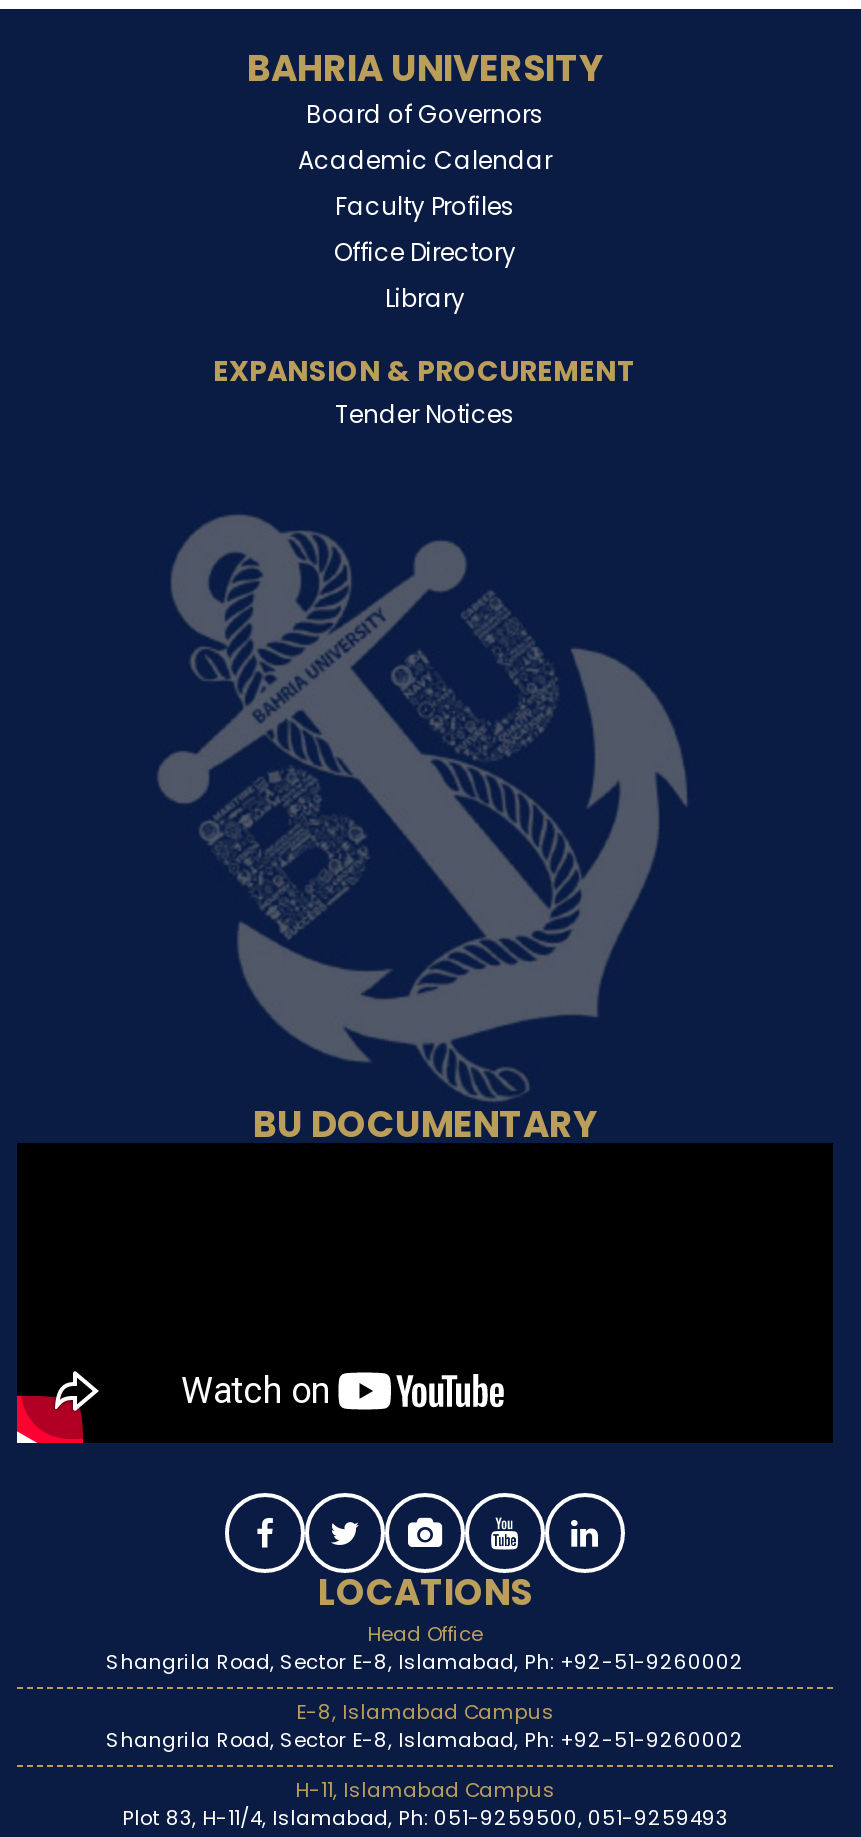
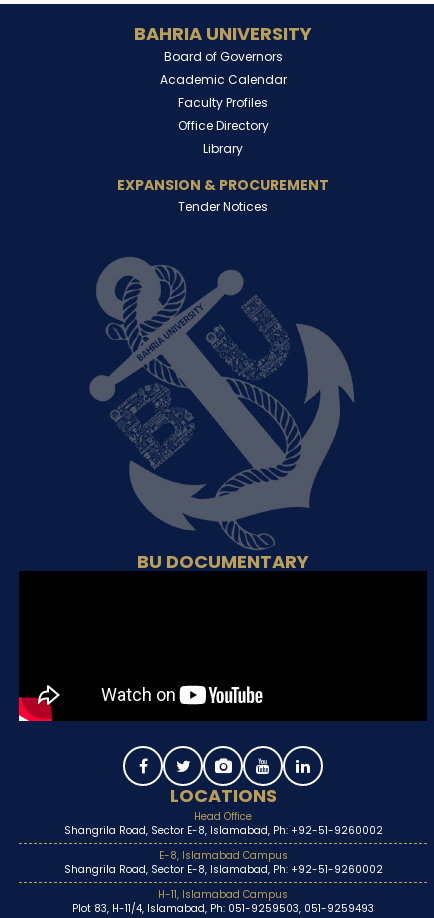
- Plot 83, H-11/4, Islamabad, Ph: 051-9259500, 051-9259493
+ Plot 83, H-11/4, Islamabad, Ph: 051-9259503, 051-9259493
